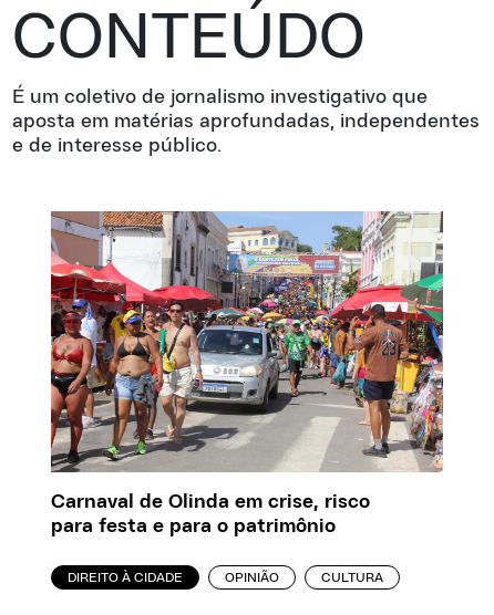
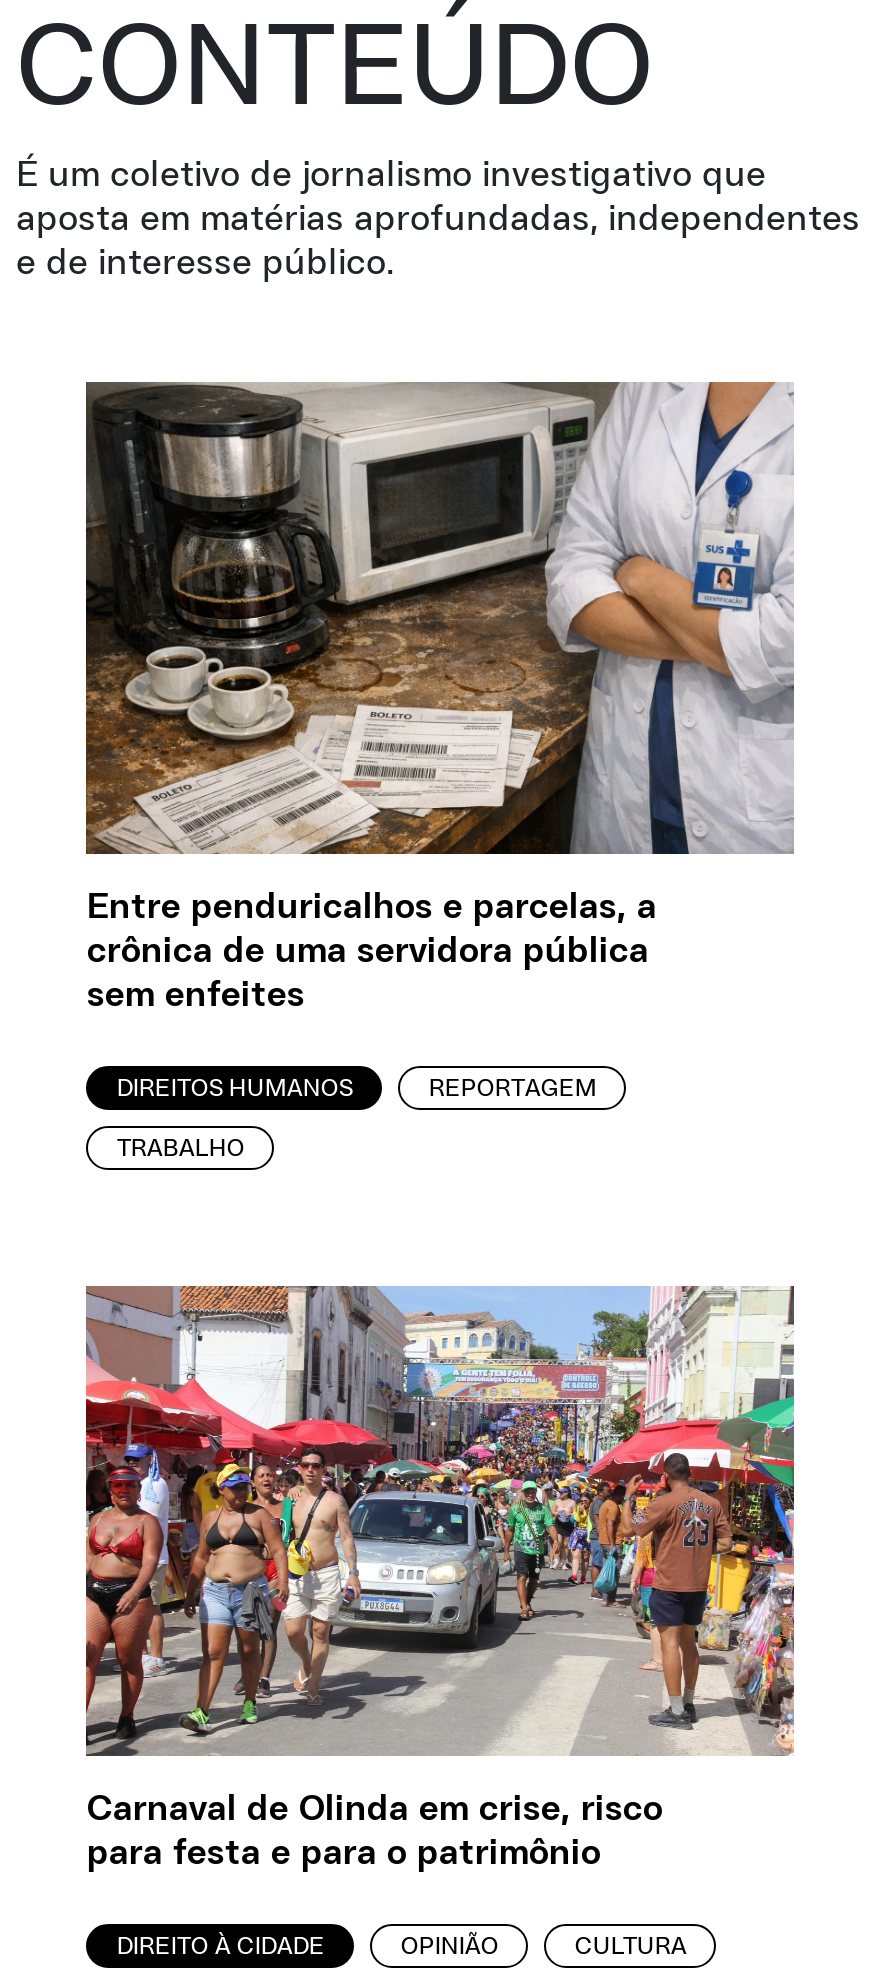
+ [image]
+ Entre penduricalhos e parcelas, a
+ crônica de uma servidora pública
+ sem enfeites
+ DIREITOS HUMANOS
+ REPORTAGEM
+ TRABALHO
